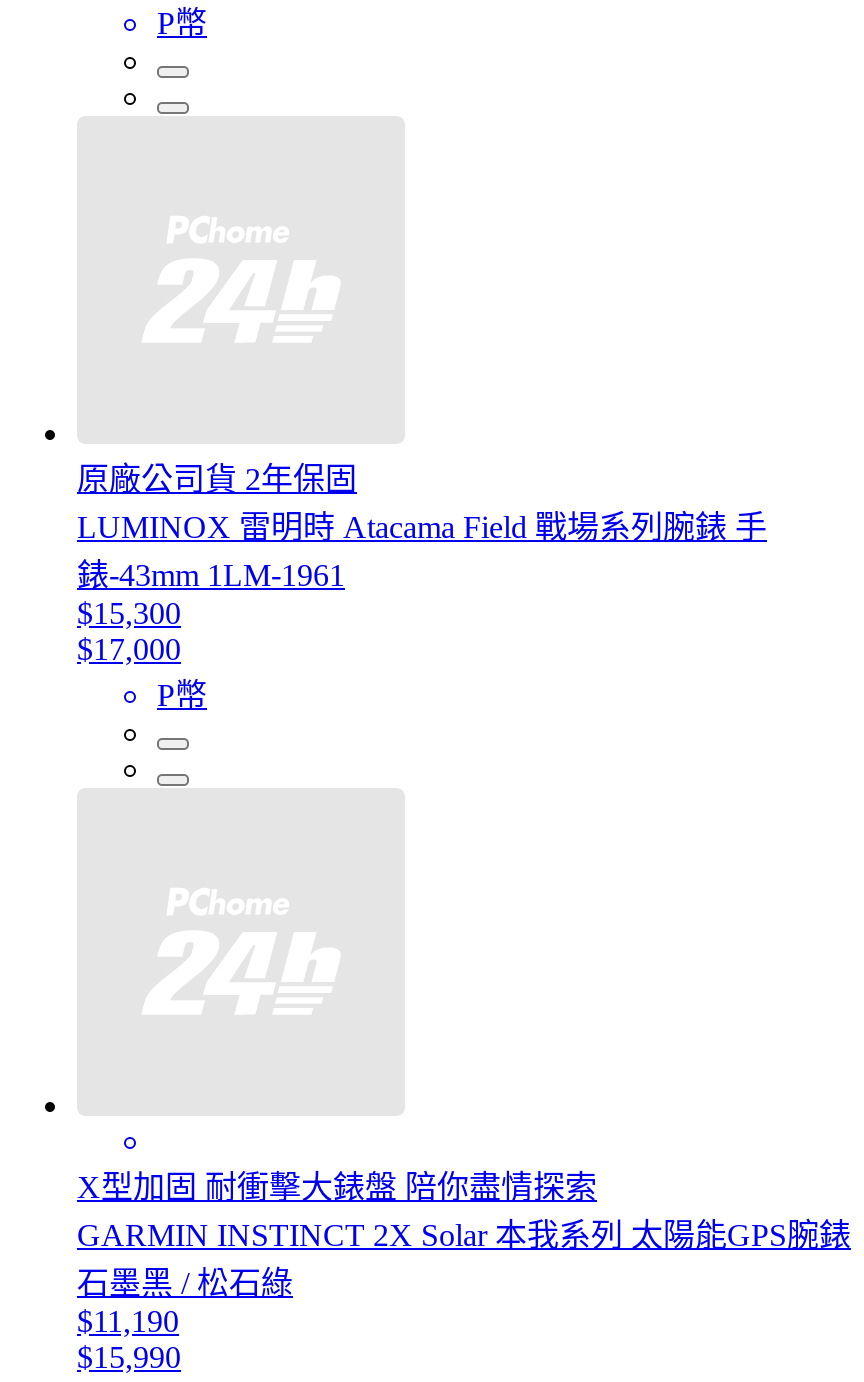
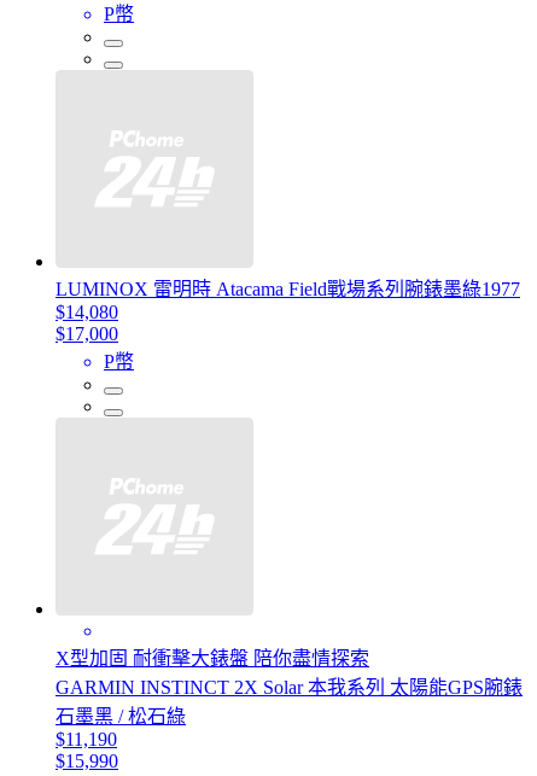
- 原廠公司貨 2年保固
- LUMINOX 雷明時 Atacama Field 戰場系列腕錶 手
- 錶-43mm 1LM-1961
- $15,300
+ LUMINOX 雷明時 Atacama Field戰場系列腕錶墨綠1977
+ $14,080
